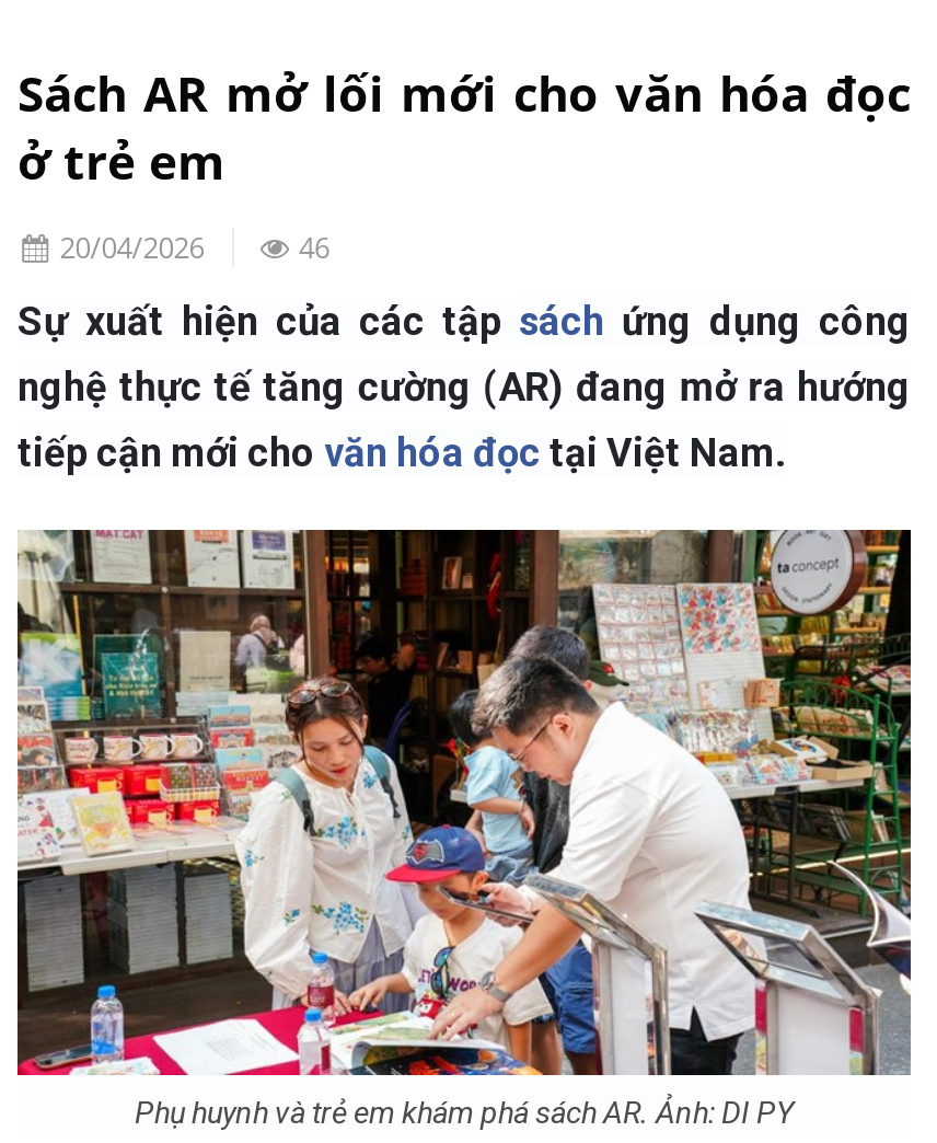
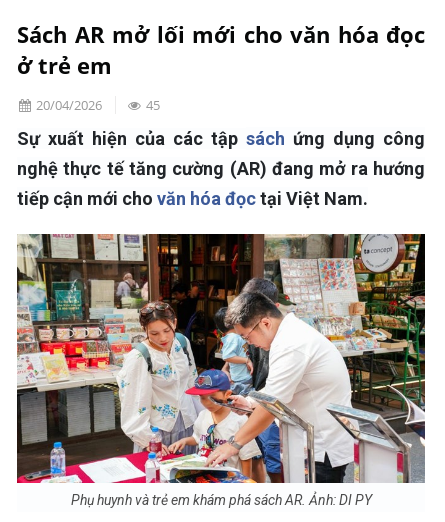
- 46
+ 45
